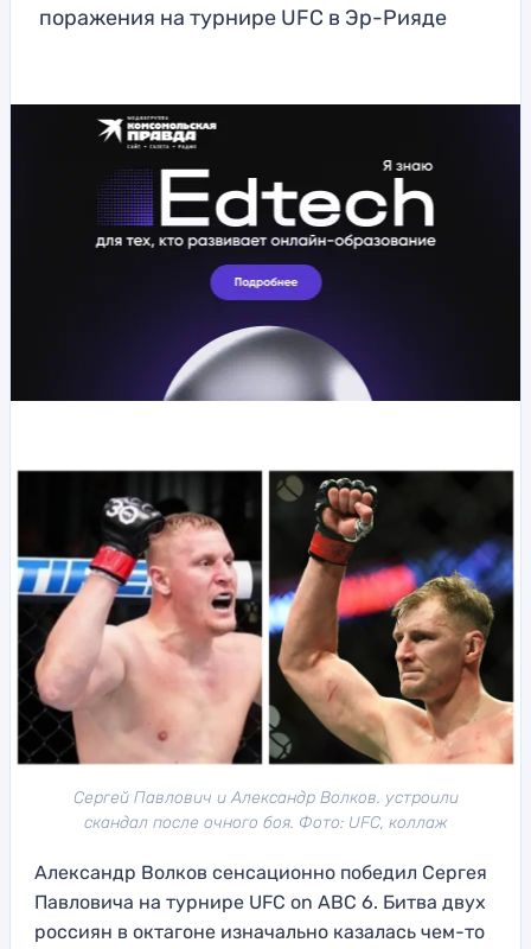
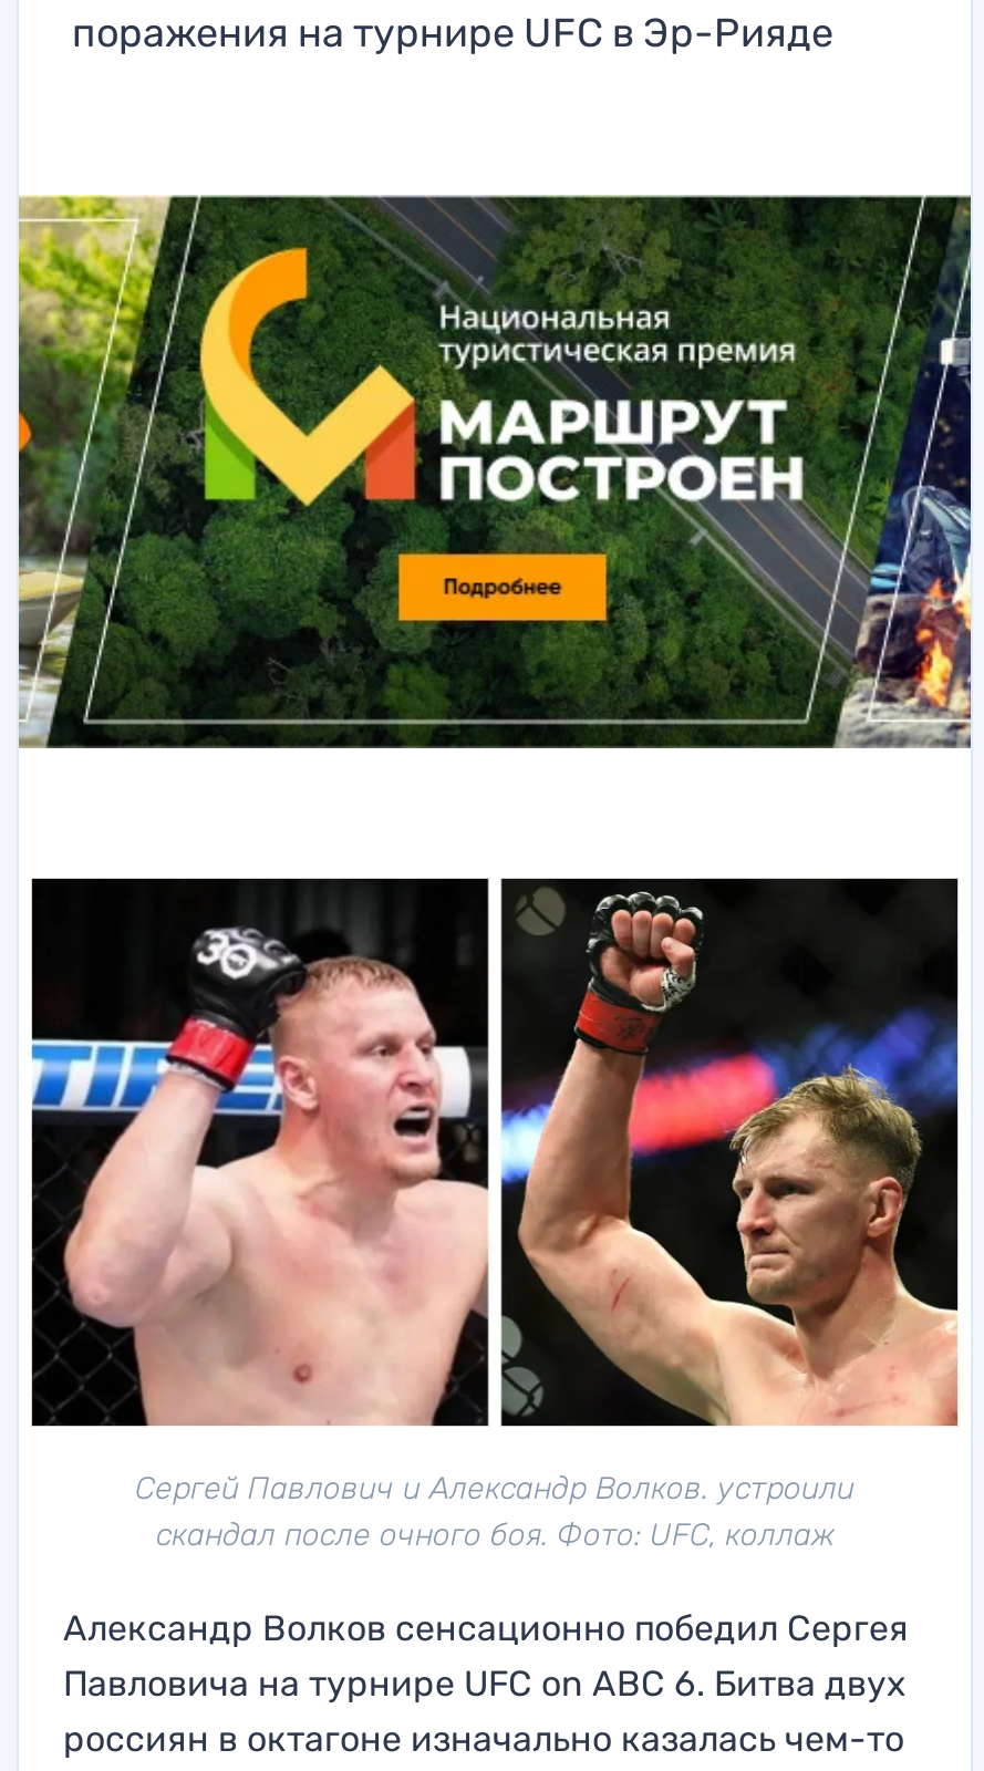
- [image]
+ [image]
